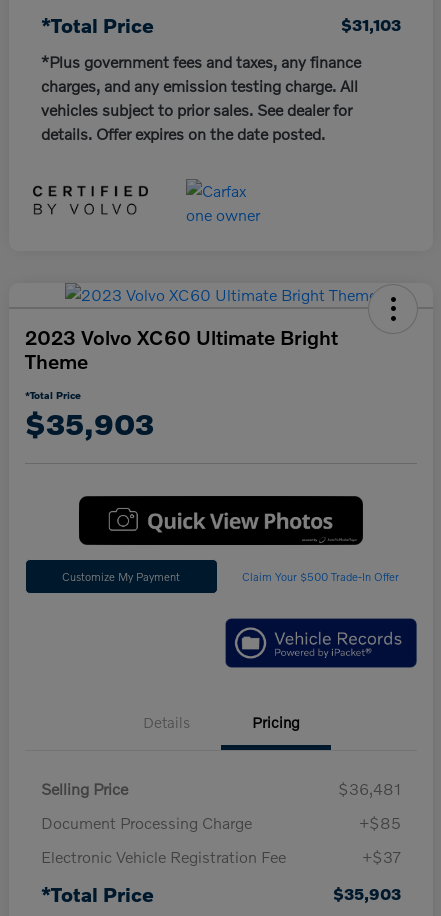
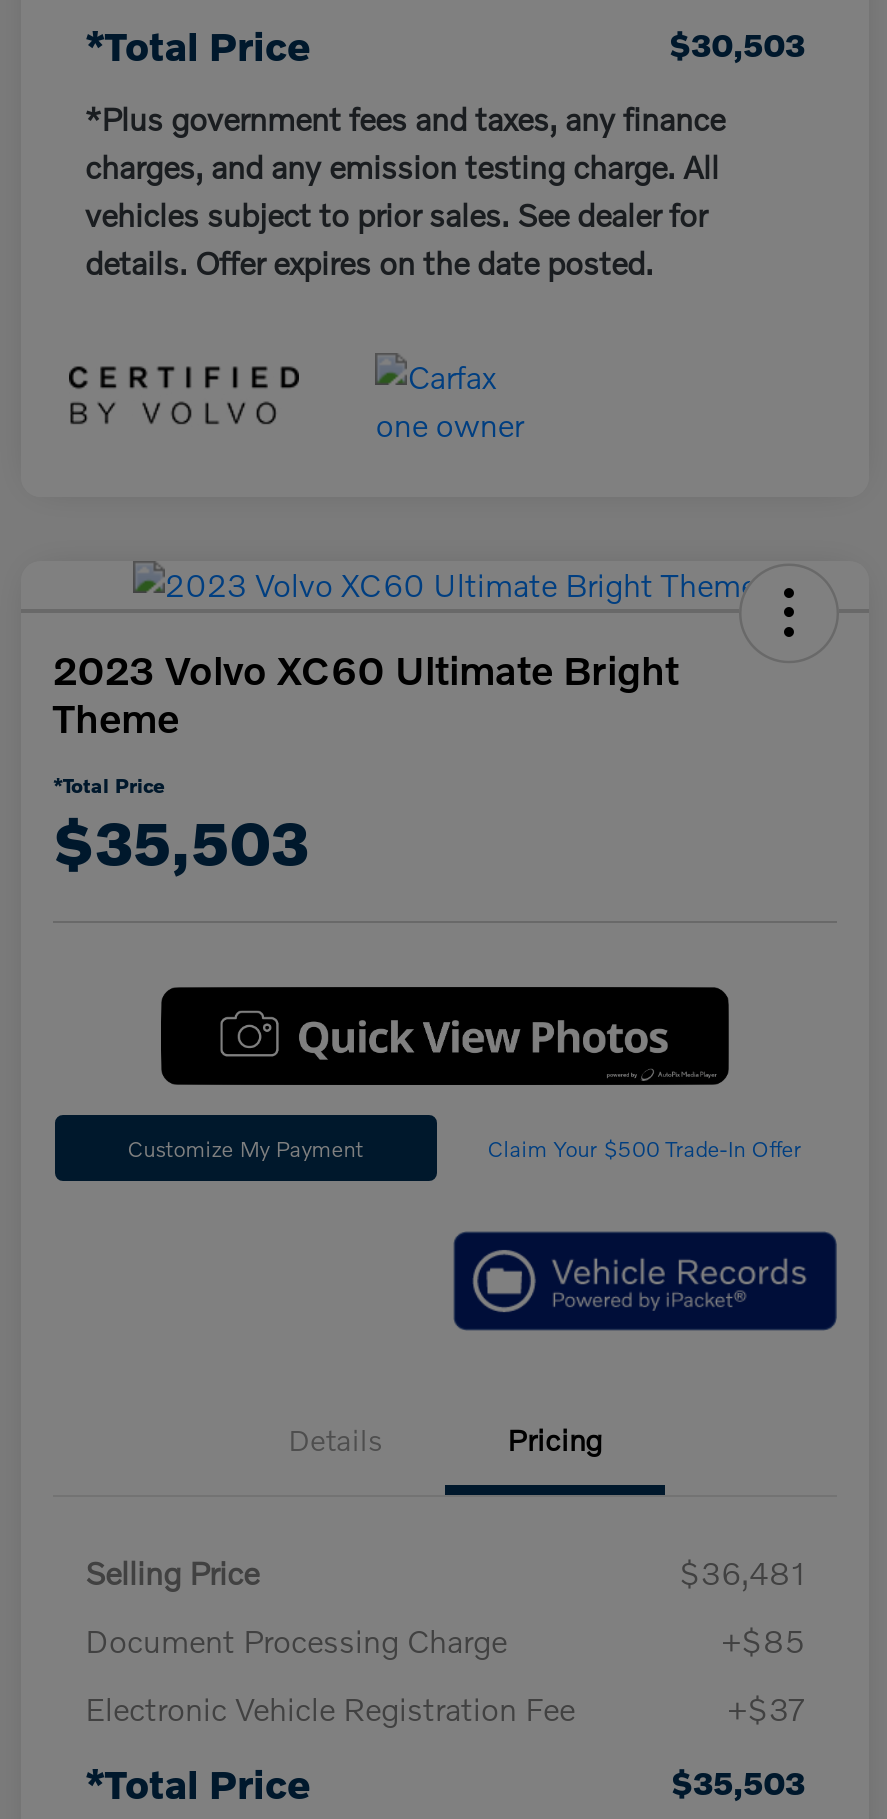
- $31,103
+ $30,503

- $35,903
+ $35,503

- $35,903
+ $35,503
